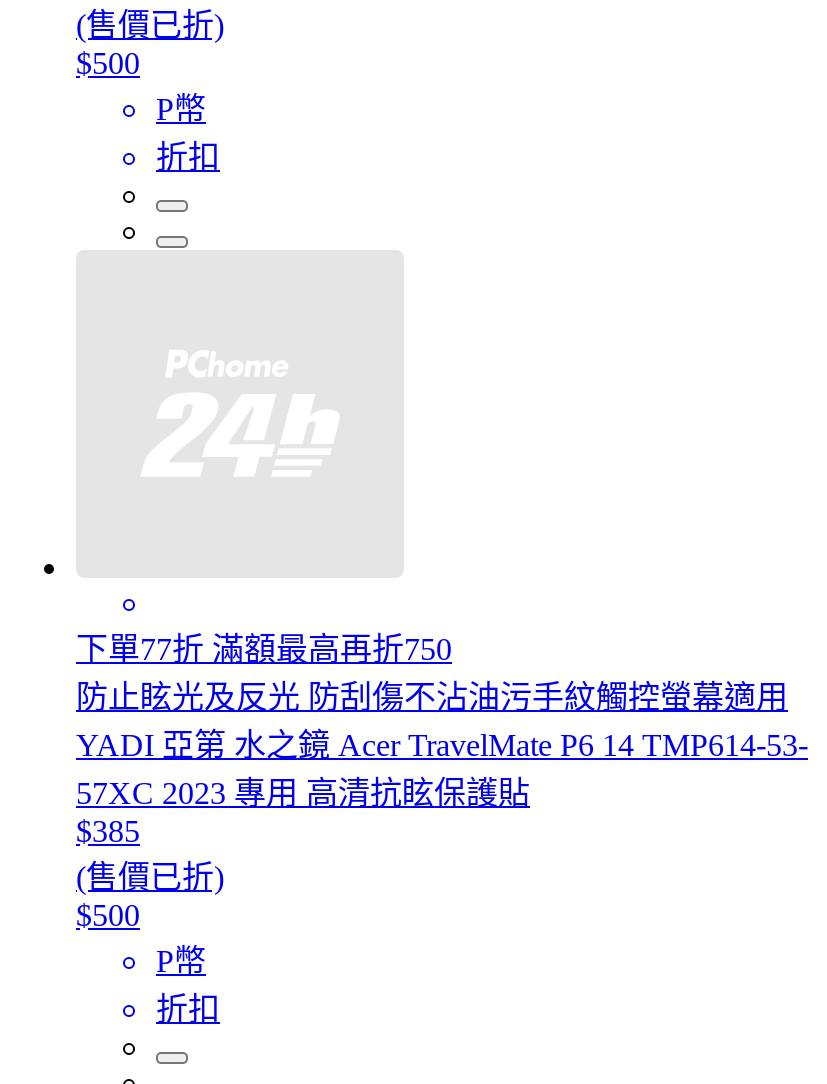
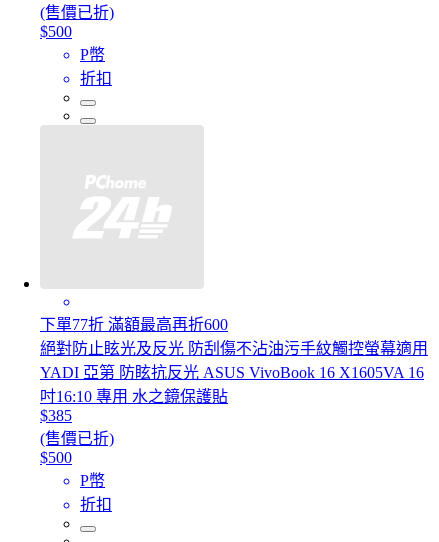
- 下單77折 滿額最高再折750
- 防止眩光及反光 防刮傷不沾油污手紋觸控螢幕適用
- YADI 亞第 水之鏡 Acer TravelMate P6 14 TMP614-53-
- 57XC 2023 專用 高清抗眩保護貼
+ 下單77折 滿額最高再折600
+ 絕對防止眩光及反光 防刮傷不沾油污手紋觸控螢幕適用
+ YADI 亞第 防眩抗反光 ASUS VivoBook 16 X1605VA 16
+ 吋16:10 專用 水之鏡保護貼
